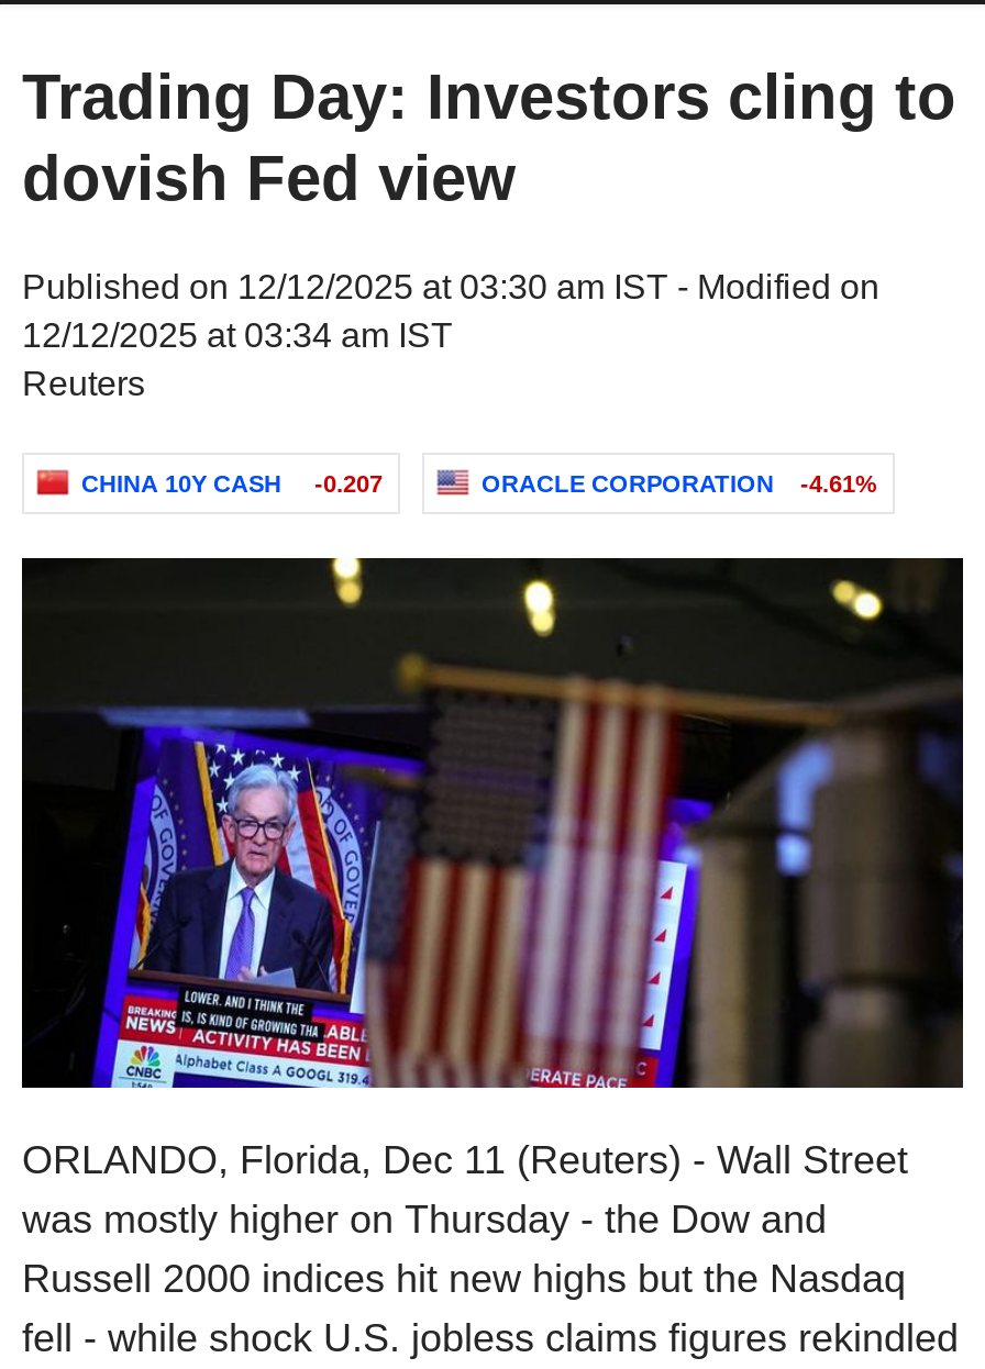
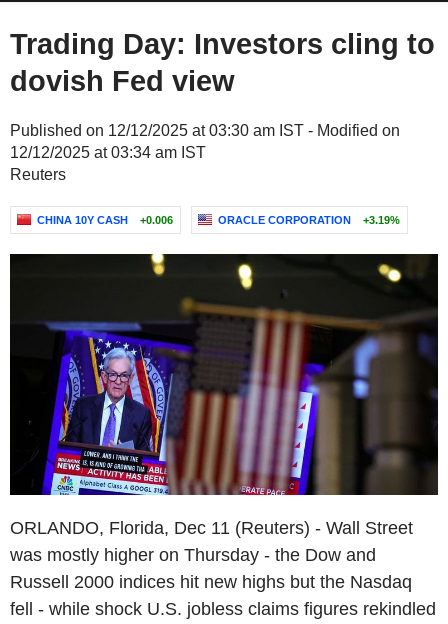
- CHINA 10Y CASH -0.207
+ CHINA 10Y CASH +0.006

- ORACLE CORPORATION -4.61%
+ ORACLE CORPORATION +3.19%
